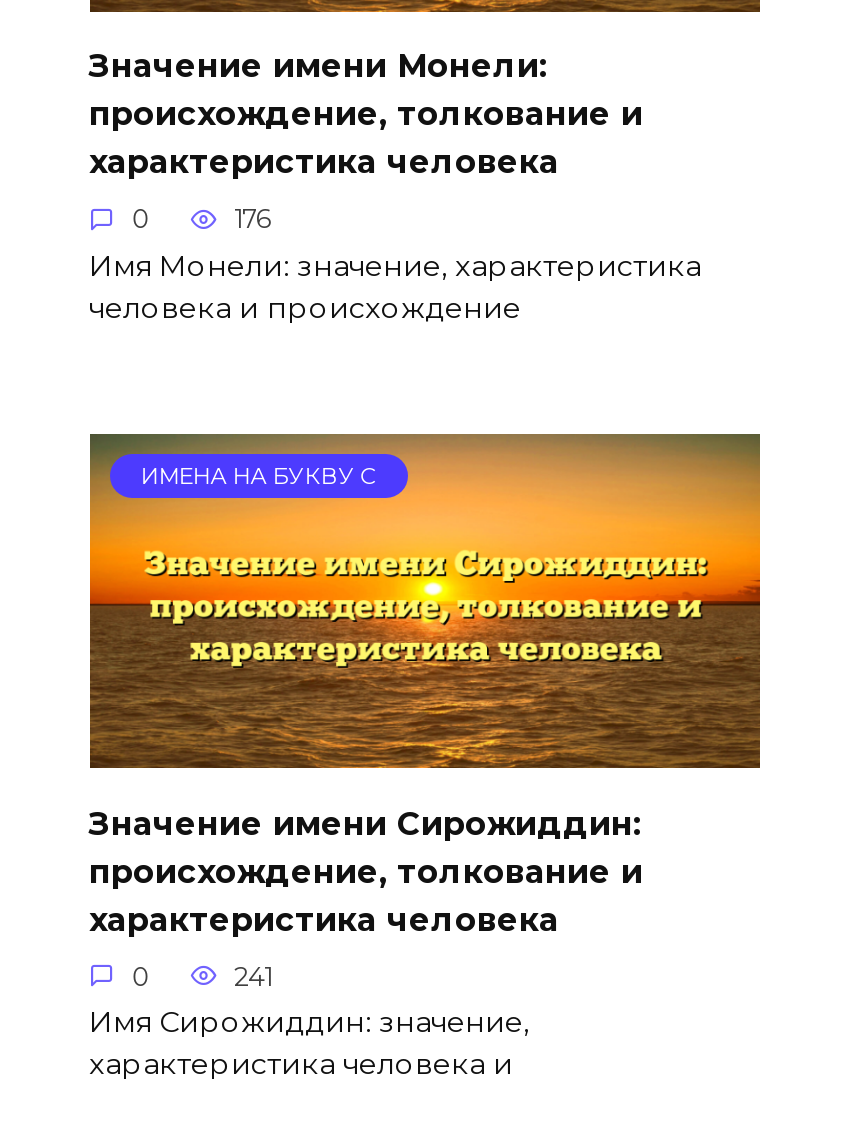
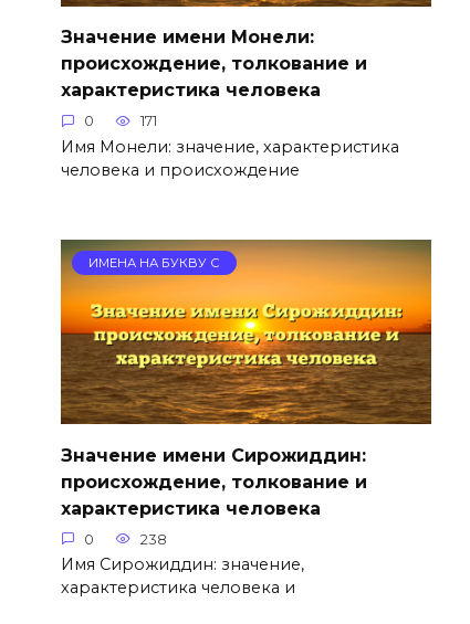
- 176
+ 171

- 241
+ 238
